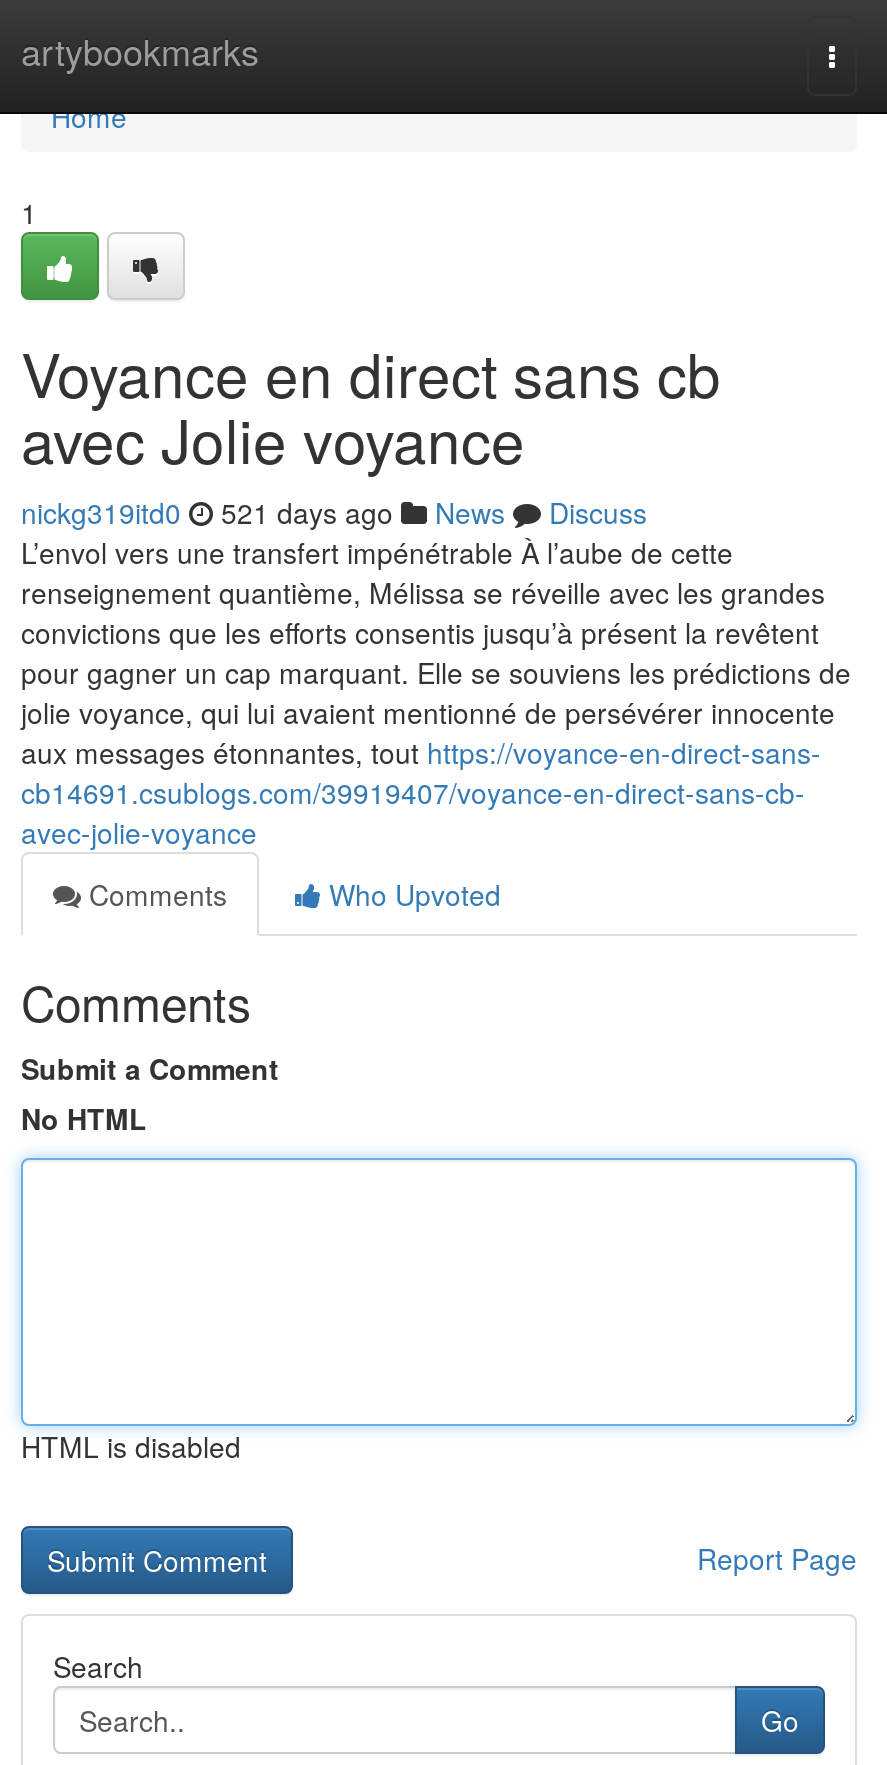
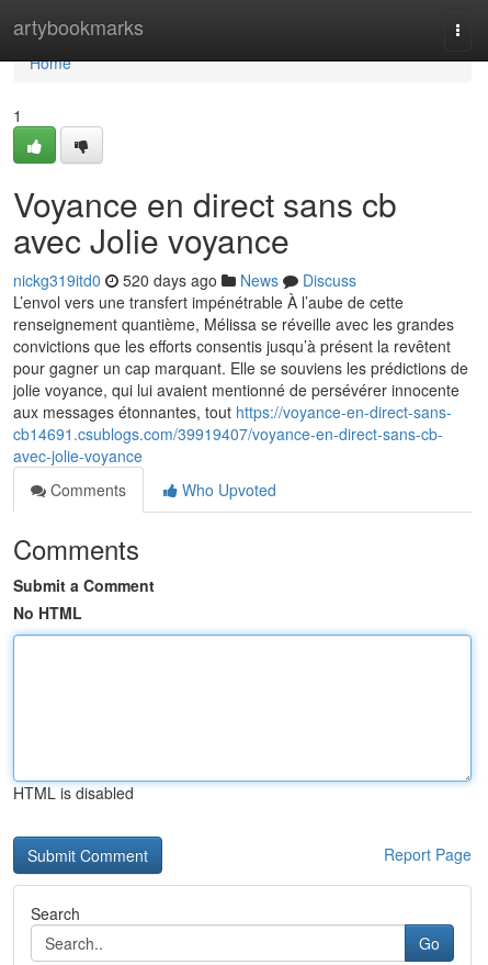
- nickg319itd0 521 days ago News Discuss
+ nickg319itd0 520 days ago News Discuss
